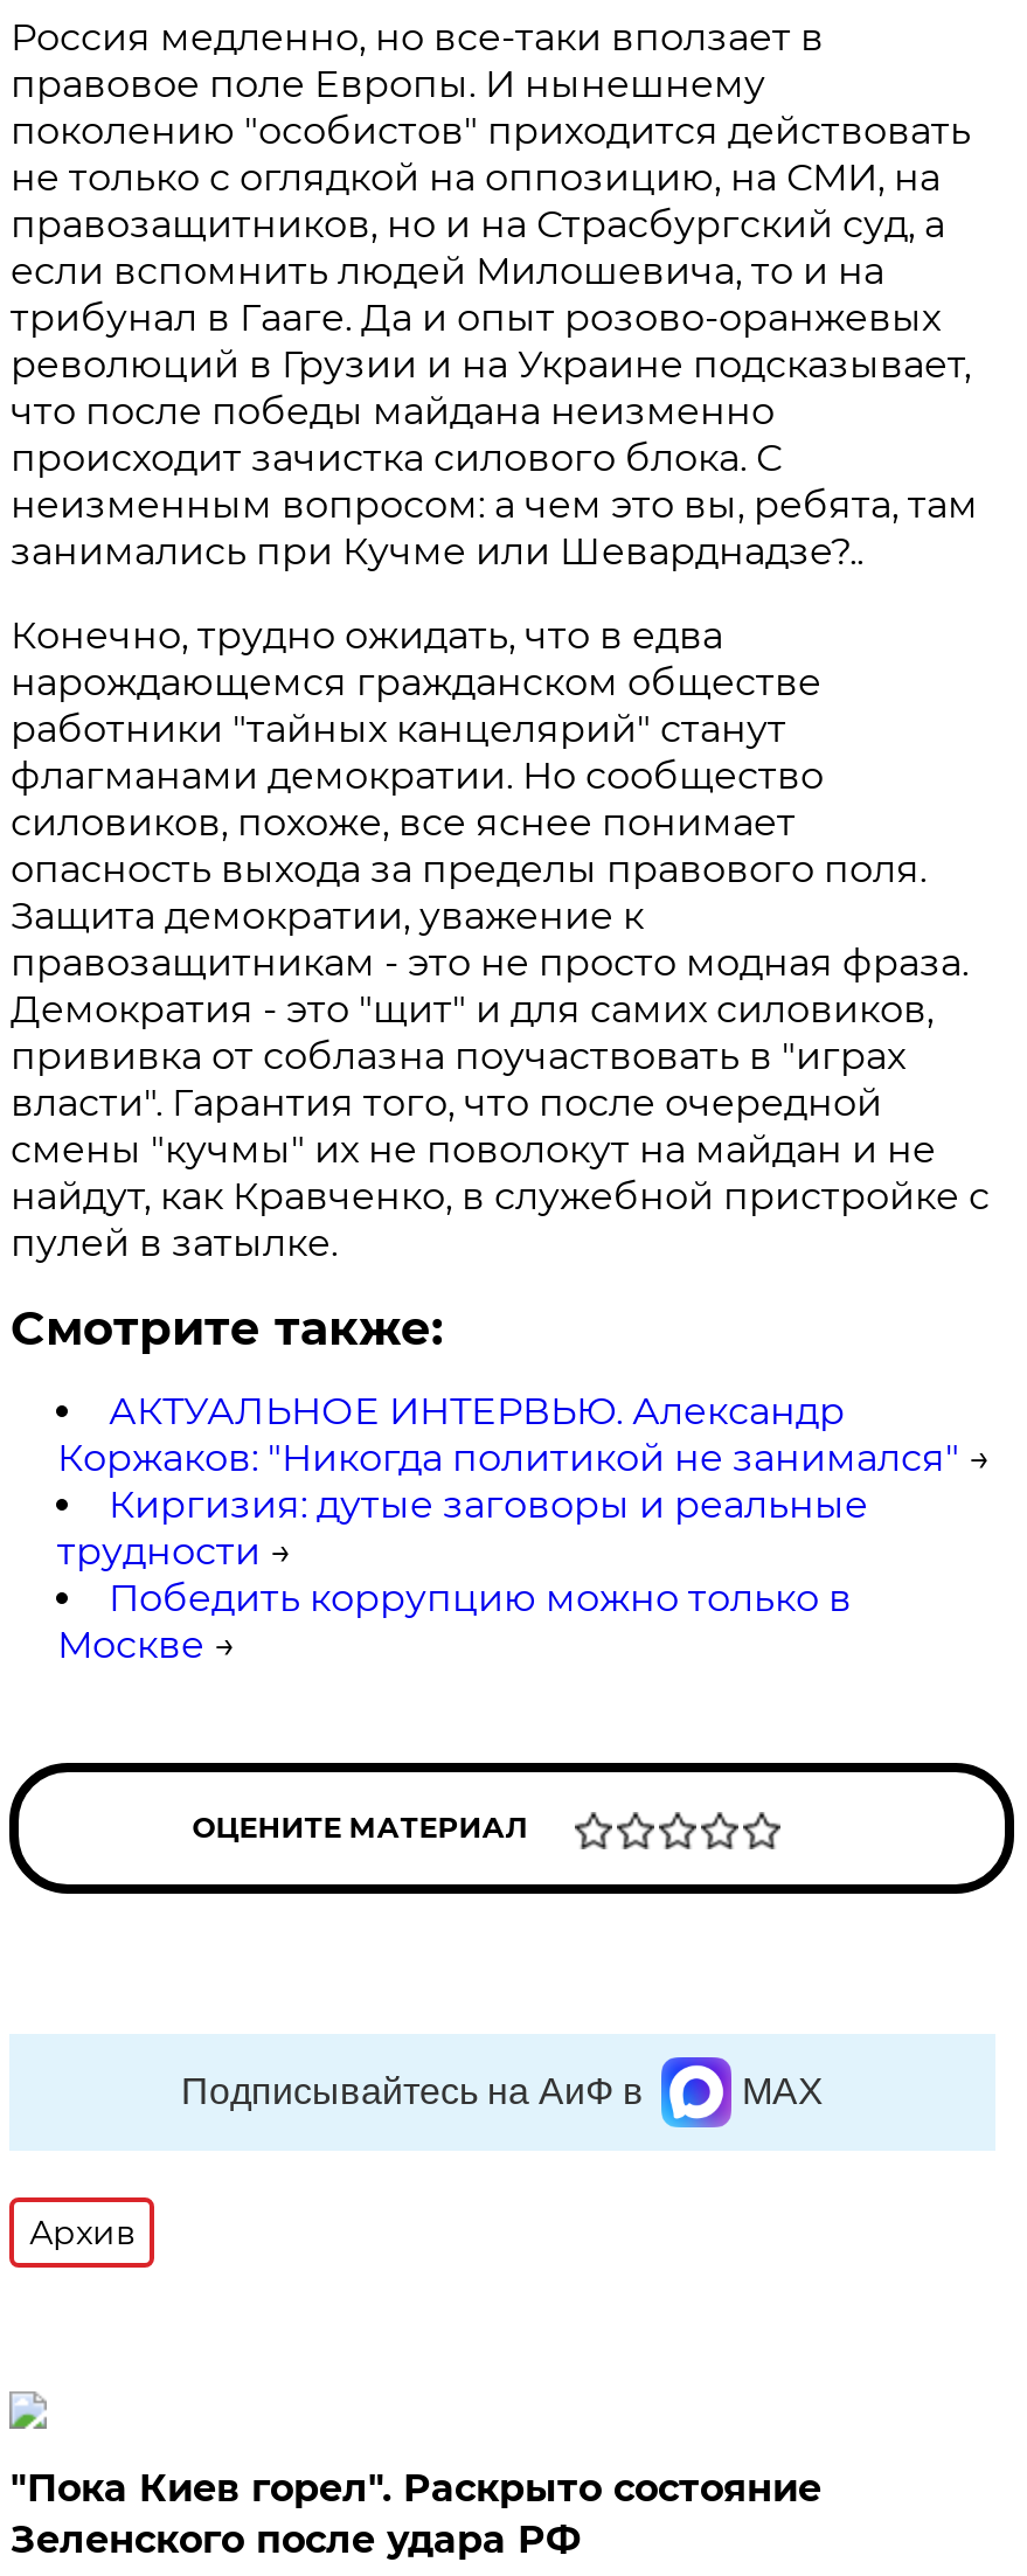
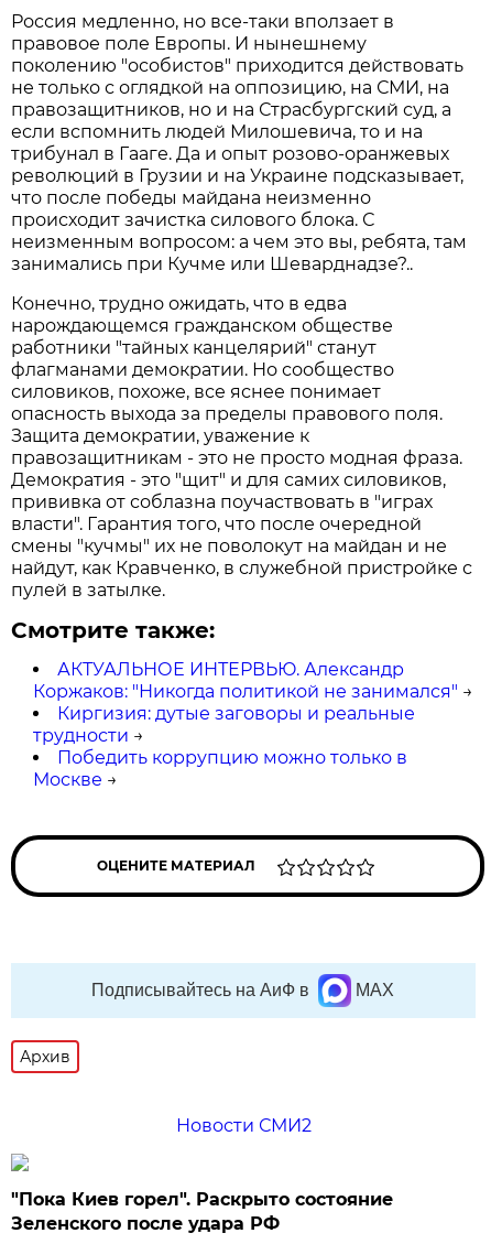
+ Новости СМИ2
